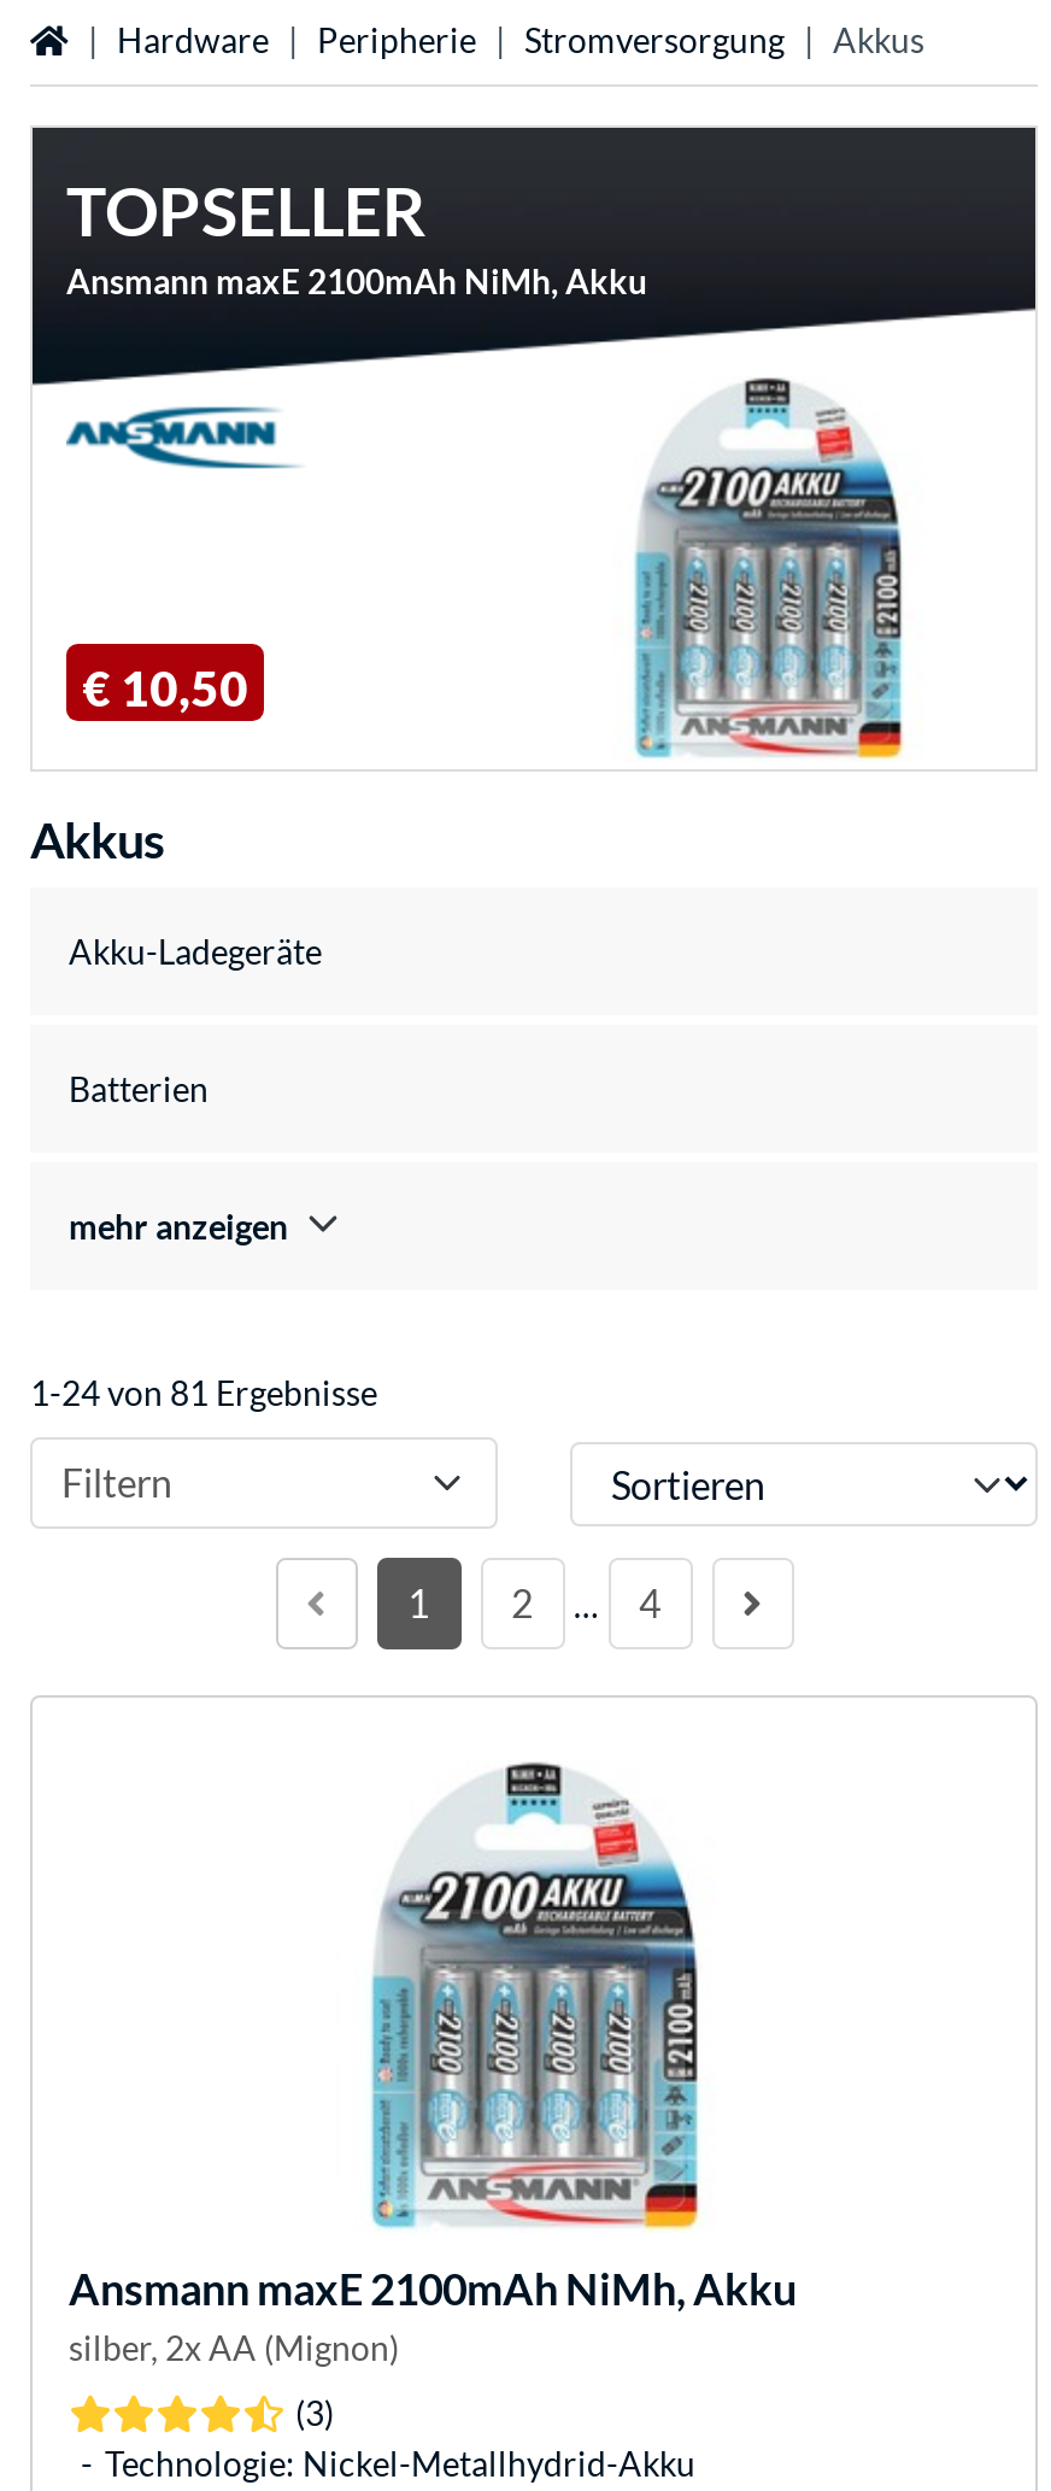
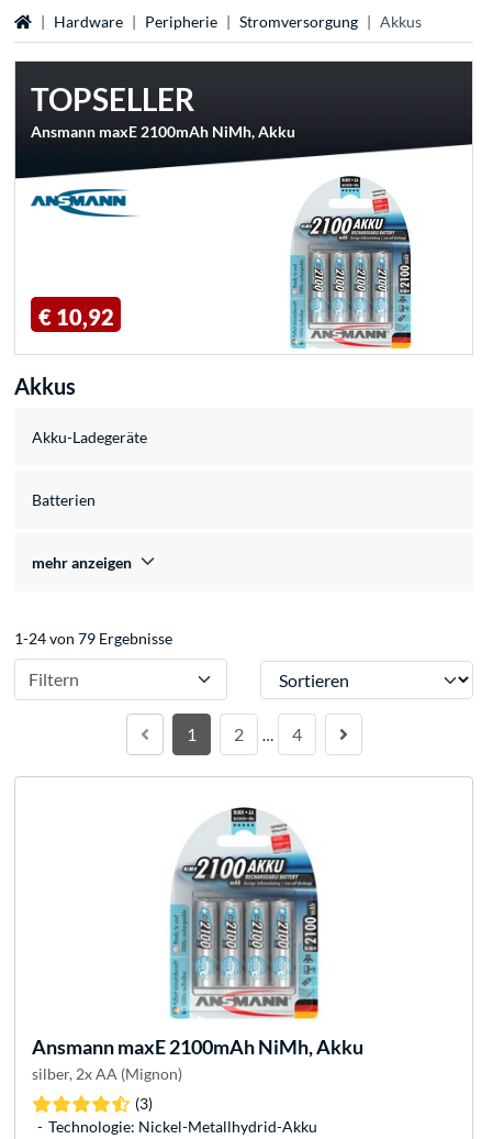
- € 10,50
+ € 10,92

- 1-24 von 81 Ergebnisse
+ 1-24 von 79 Ergebnisse
